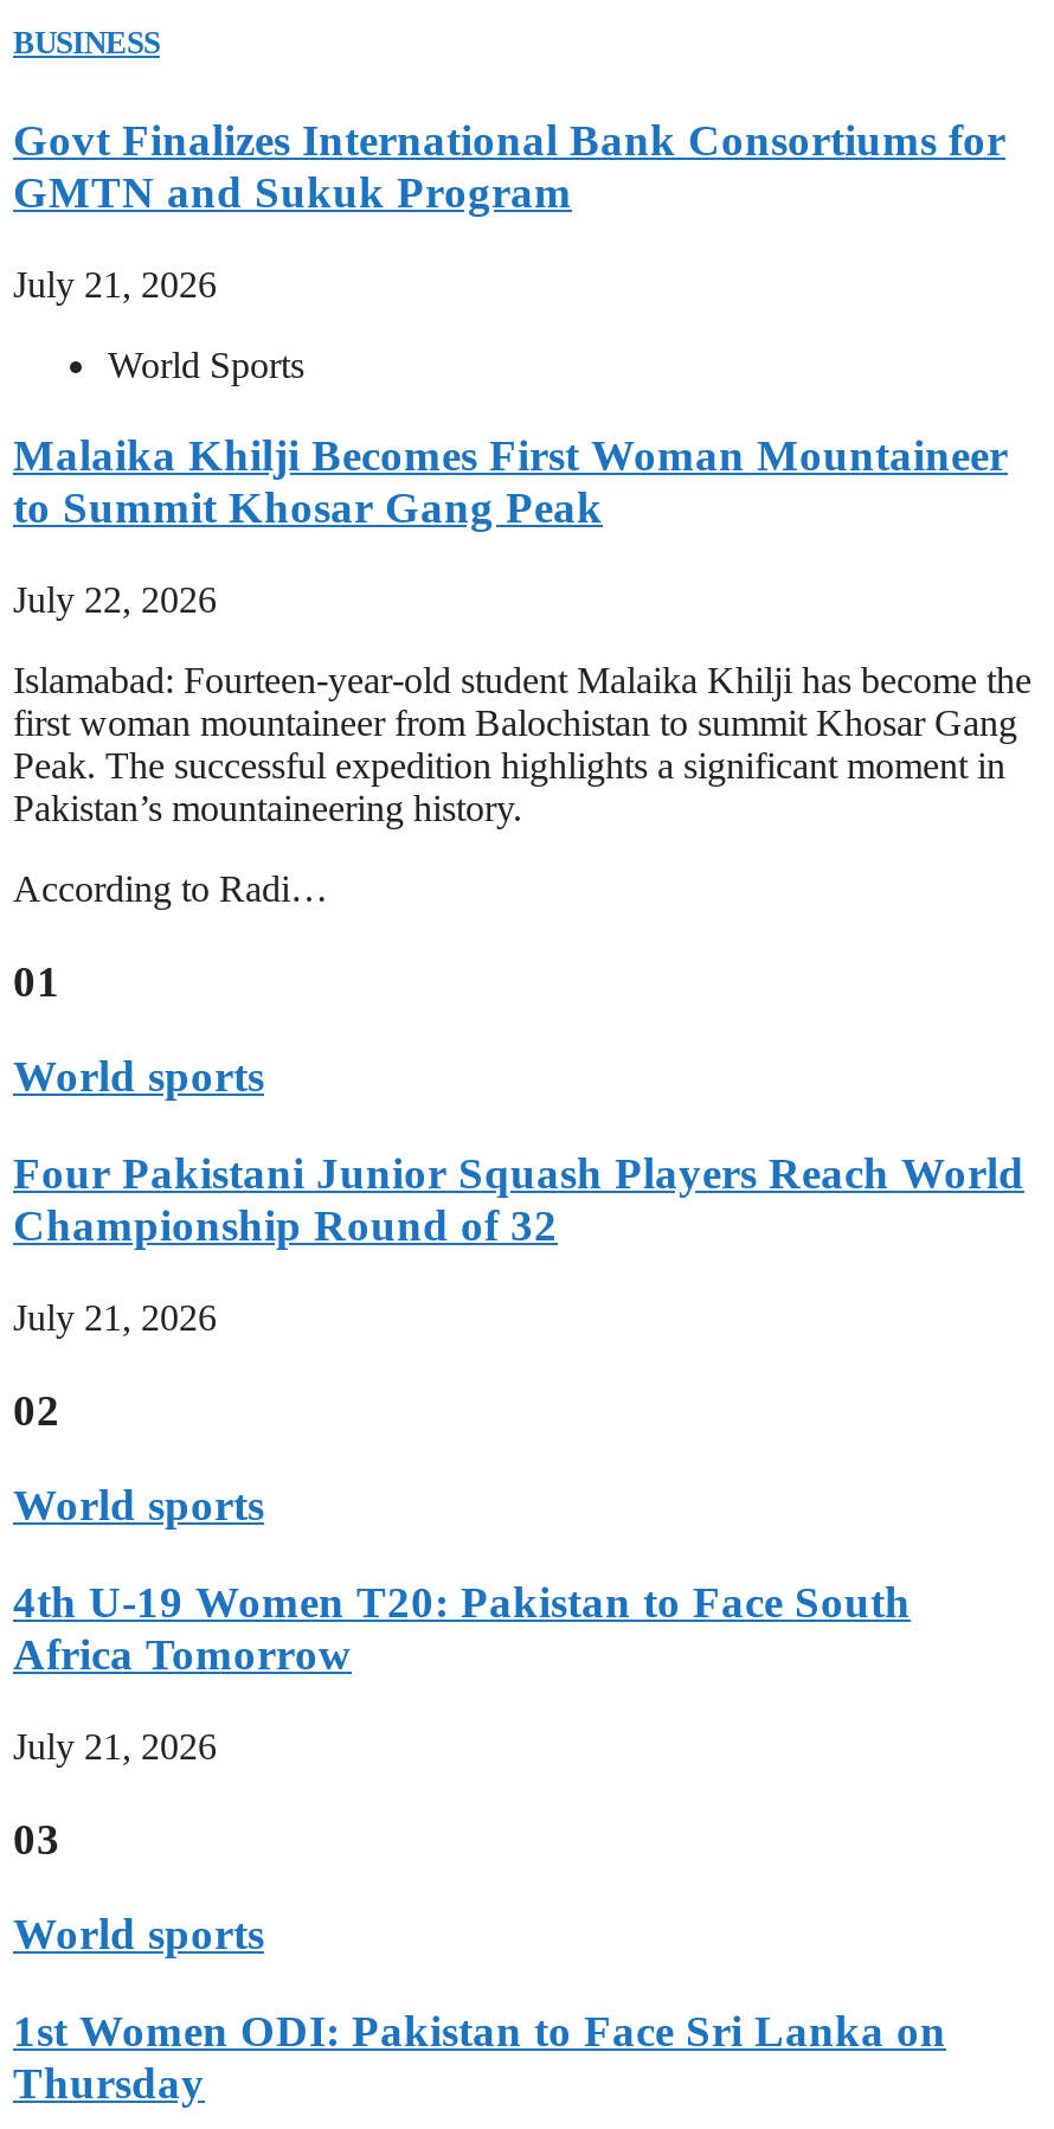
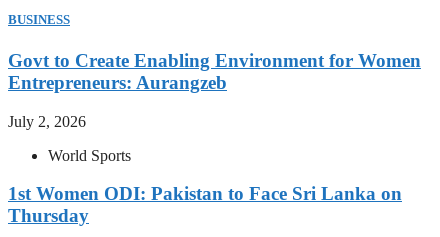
- Govt Finalizes International Bank Consortiums for
- GMTN and Sukuk Program
+ Govt to Create Enabling Environment for Women
+ Entrepreneurs: Aurangzeb

- July 21, 2026
+ July 2, 2026

- Malaika Khilji Becomes First Woman Mountaineer
- to Summit Khosar Gang Peak
- July 22, 2026
- Islamabad: Fourteen-year-old student Malaika Khilji has become the
- first woman mountaineer from Balochistan to summit Khosar Gang
- Peak. The successful expedition highlights a significant moment in
- Pakistan’s mountaineering history.
- According to Radi…
- 01
- World sports
- Four Pakistani Junior Squash Players Reach World
- Championship Round of 32
- July 21, 2026
- 02
- World sports
- 4th U-19 Women T20: Pakistan to Face South
- Africa Tomorrow
- July 21, 2026
- 03
- World sports
